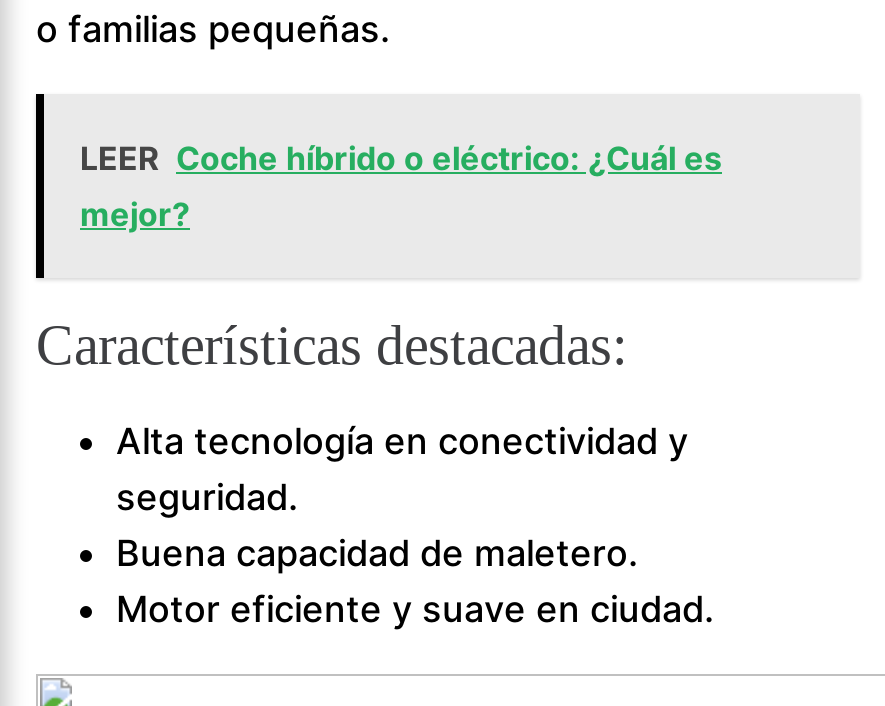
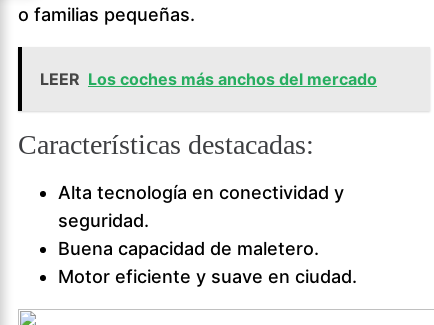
- LEER Coche híbrido o eléctrico: ¿Cuál es
- mejor?
+ LEER Los coches más anchos del mercado
